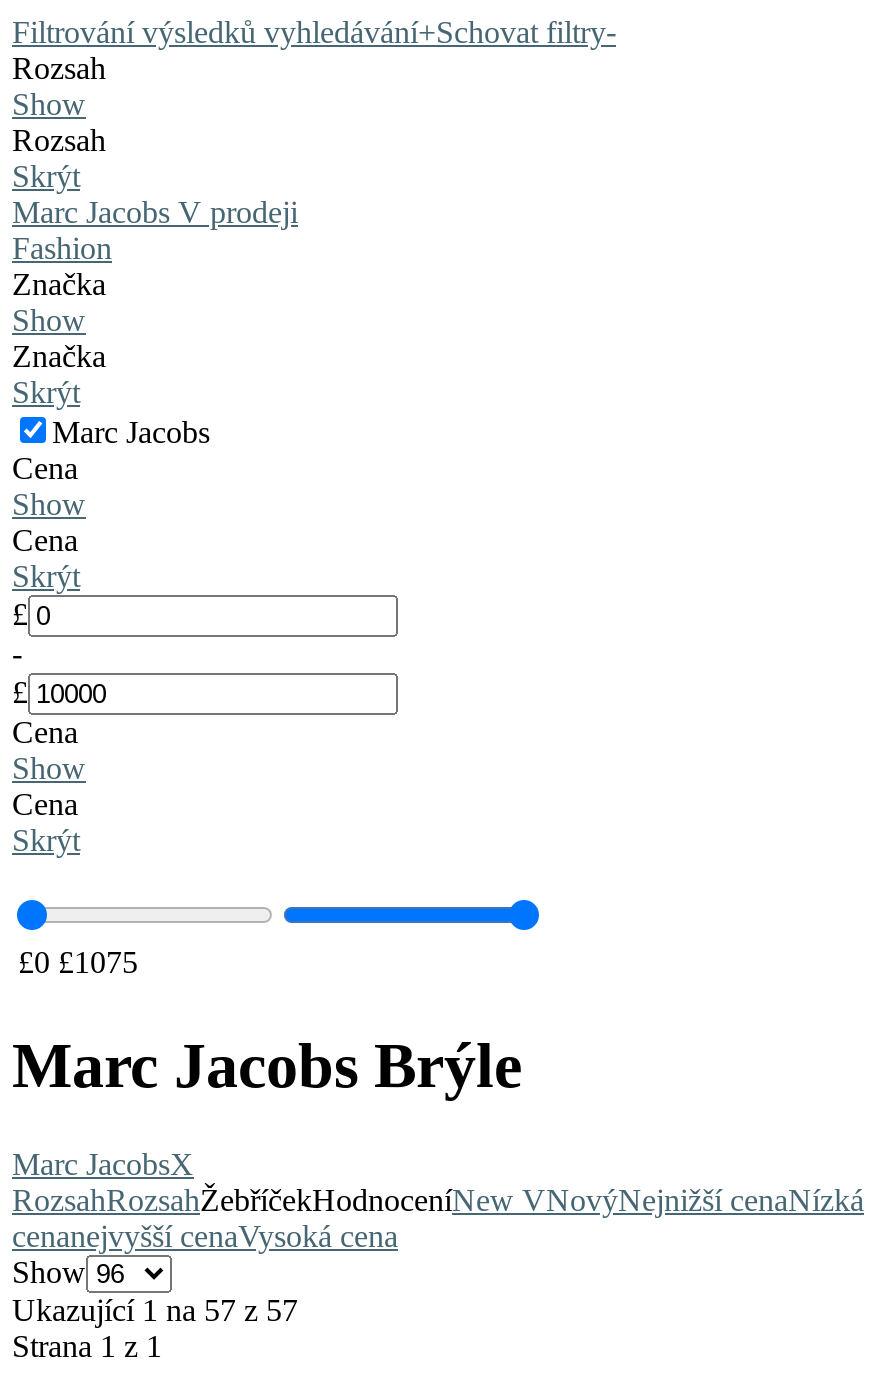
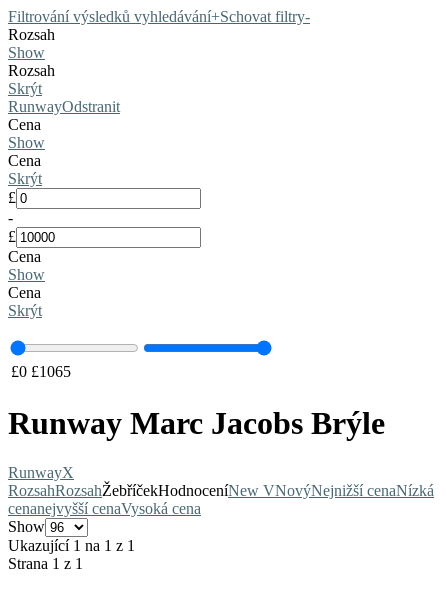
- Marc Jacobs V prodeji
- Fashion
- Značka
- Show
- Značka
- Skrýt
- Marc Jacobs
+ RunwayOdstranit

- £0 £1075
+ £0 £1065

- Marc Jacobs Brýle
+ Runway Marc Jacobs Brýle

- Marc JacobsX
+ RunwayX

- Ukazující 1 na 57 z 57
+ Ukazující 1 na 1 z 1
